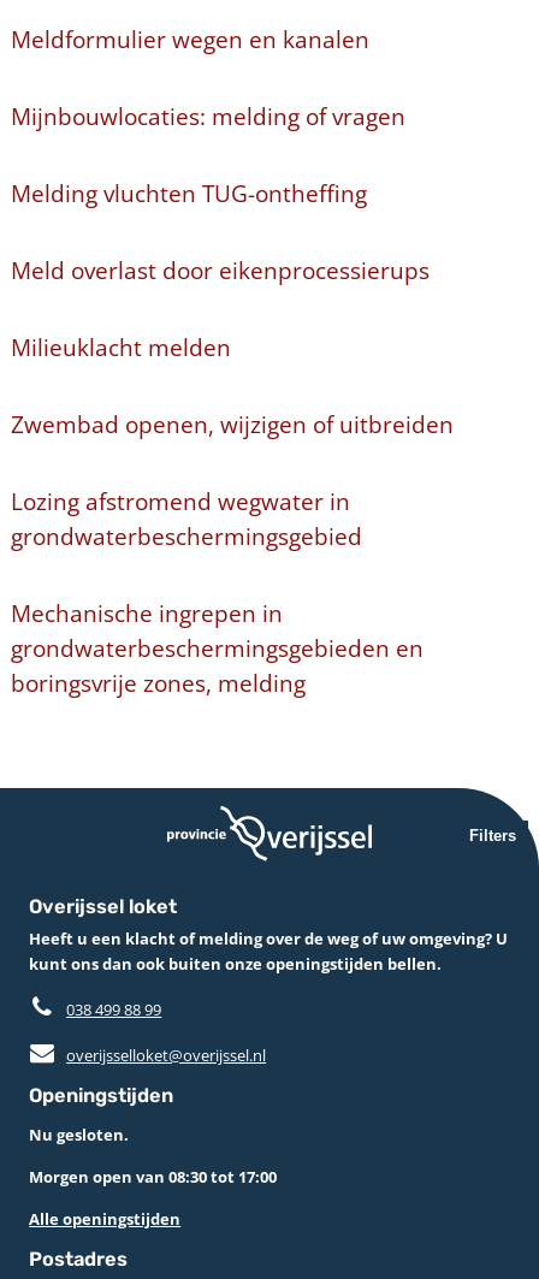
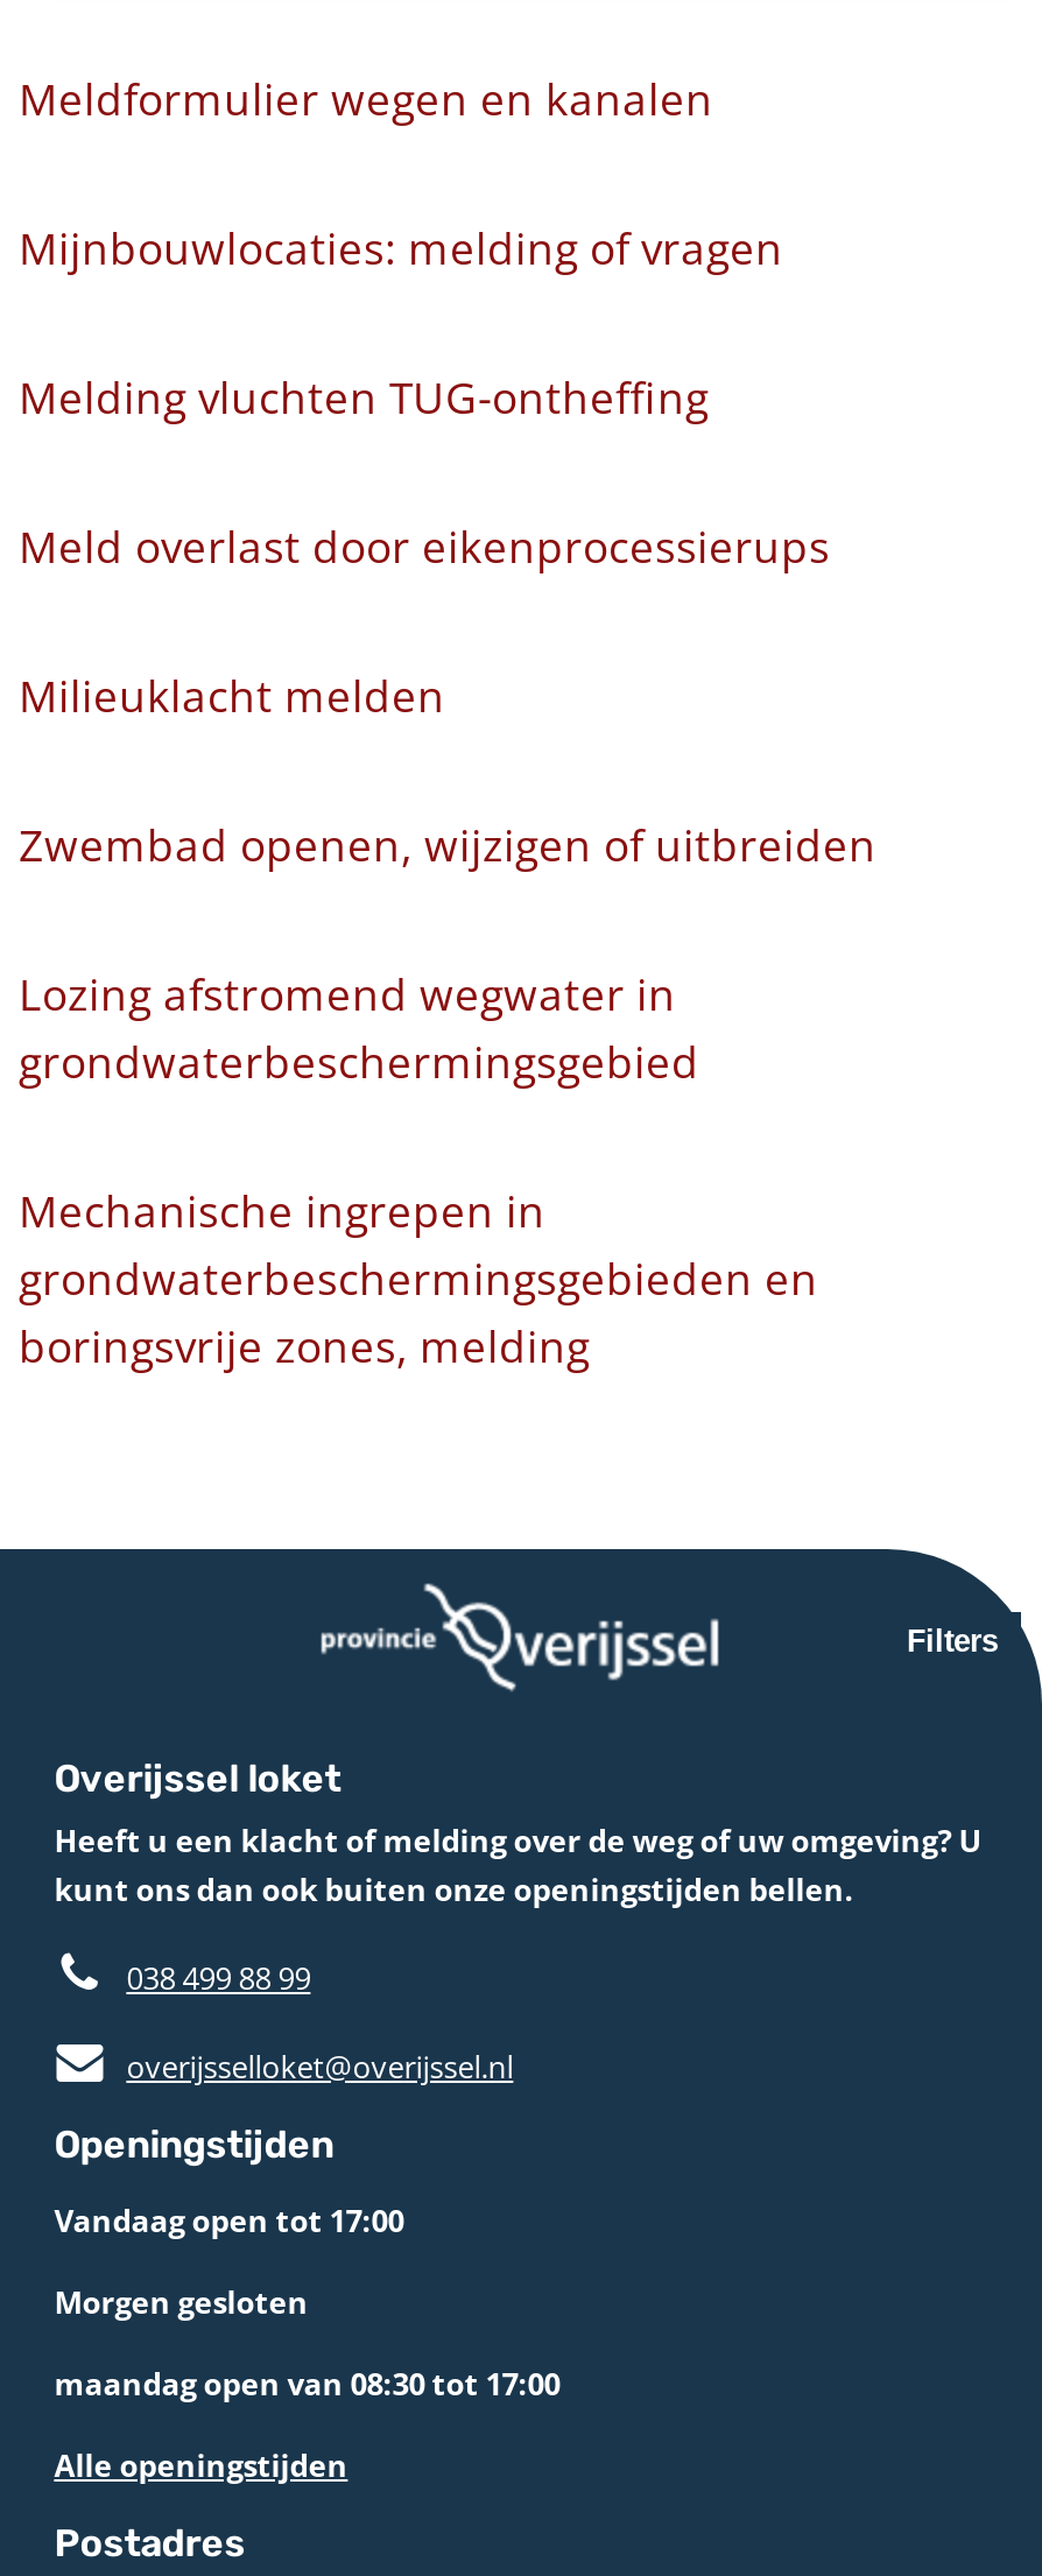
- Nu gesloten.
- Morgen open van 08:30 tot 17:00
+ Vandaag open tot 17:00
+ Morgen gesloten
+ maandag open van 08:30 tot 17:00
